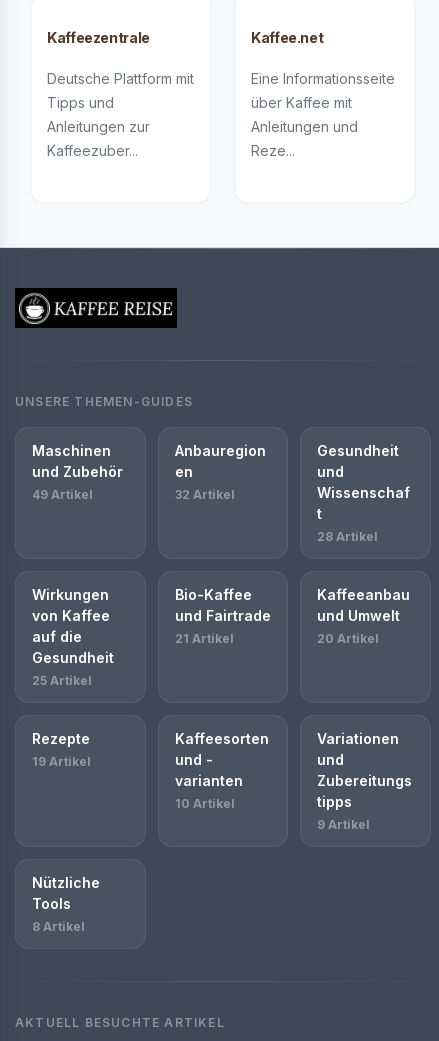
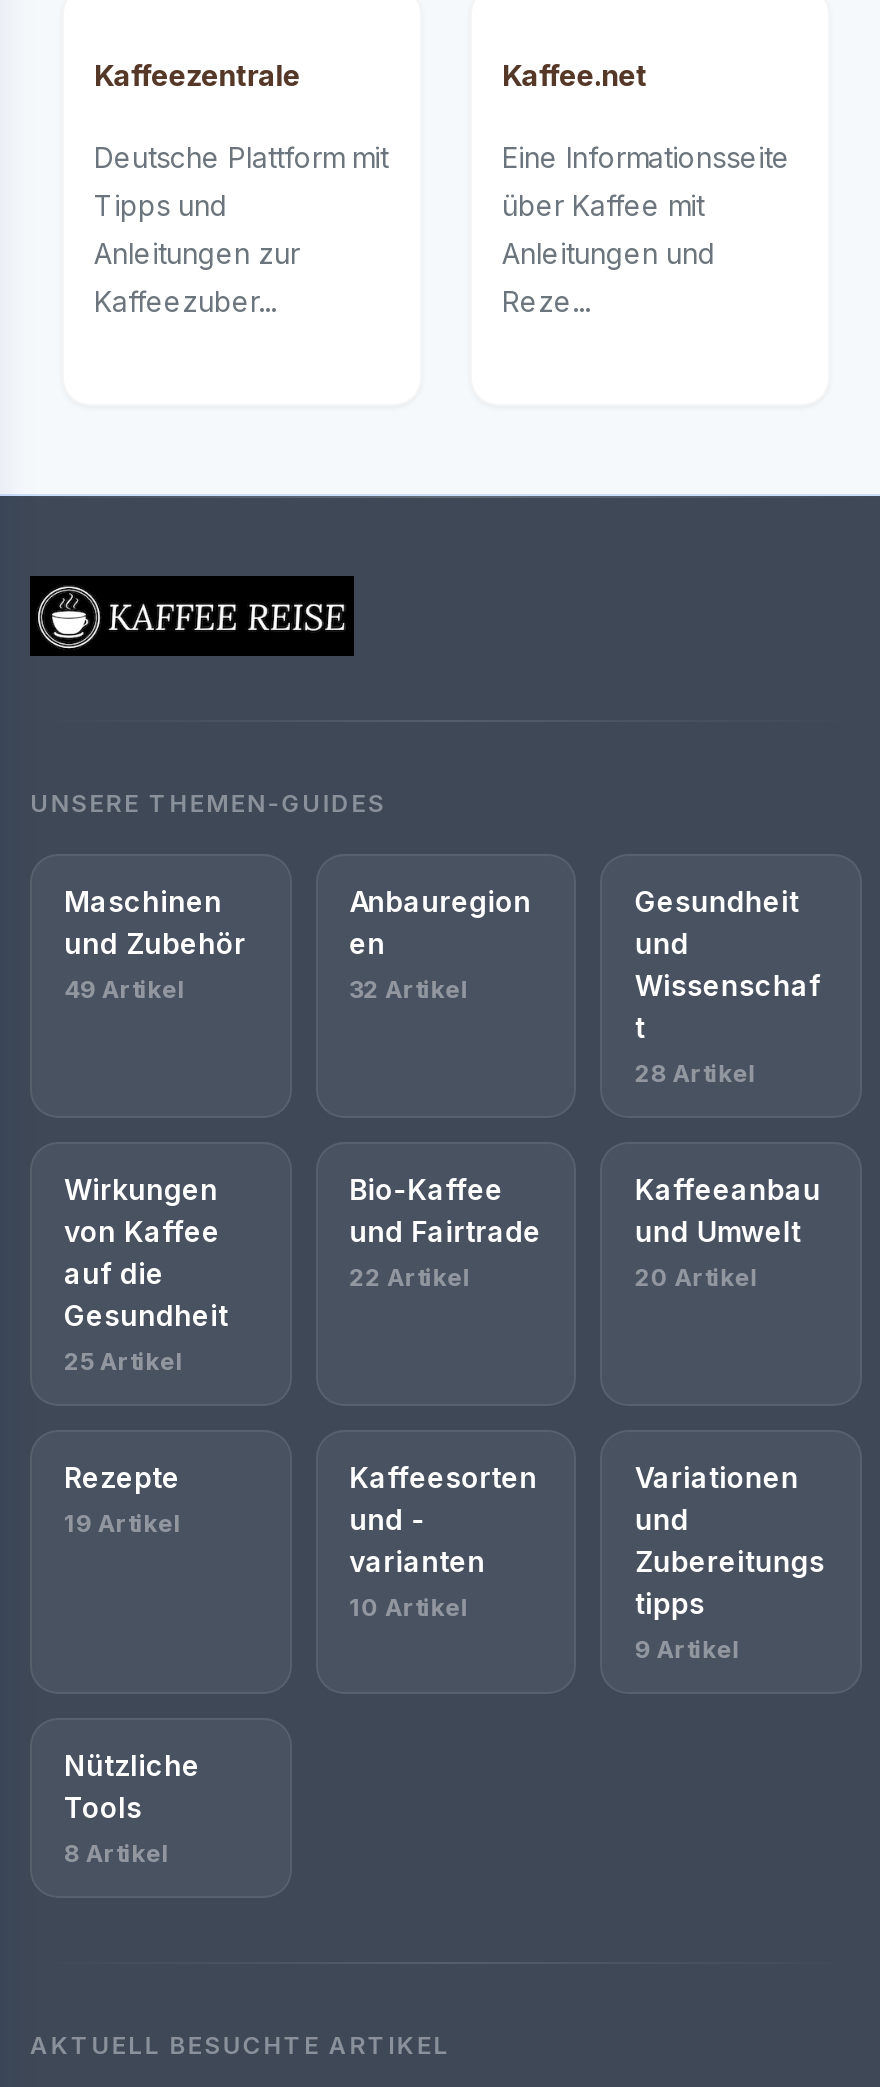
- 21 Artikel
+ 22 Artikel
